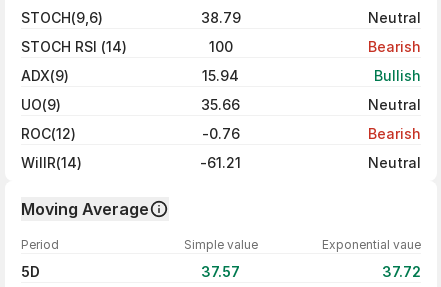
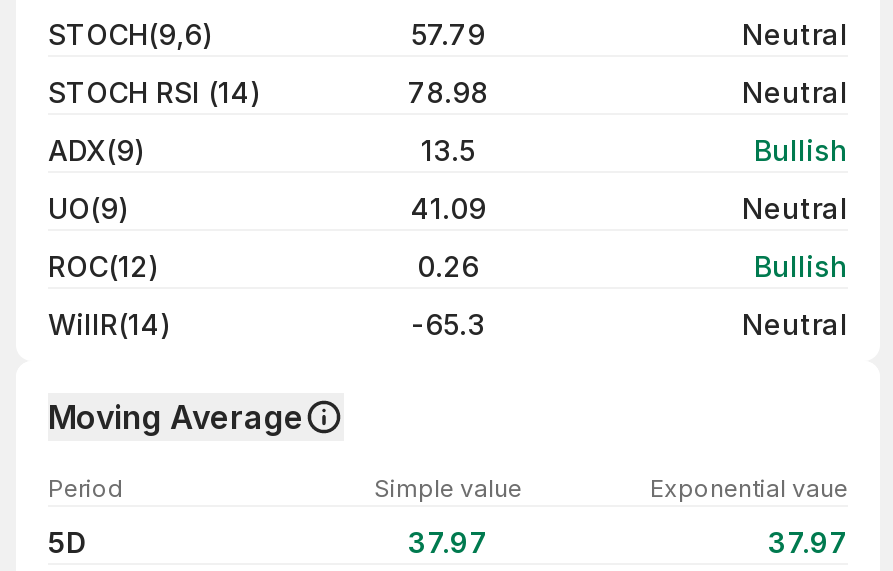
- 38.79
+ 57.79

- 100
- Bearish
+ 78.98
+ Neutral

- 15.94
+ 13.5

- 35.66
+ 41.09

- -0.76
- Bearish
+ 0.26
+ Bullish

- -61.21
+ -65.3

- 37.57
+ 37.97

- 37.72
+ 37.97
